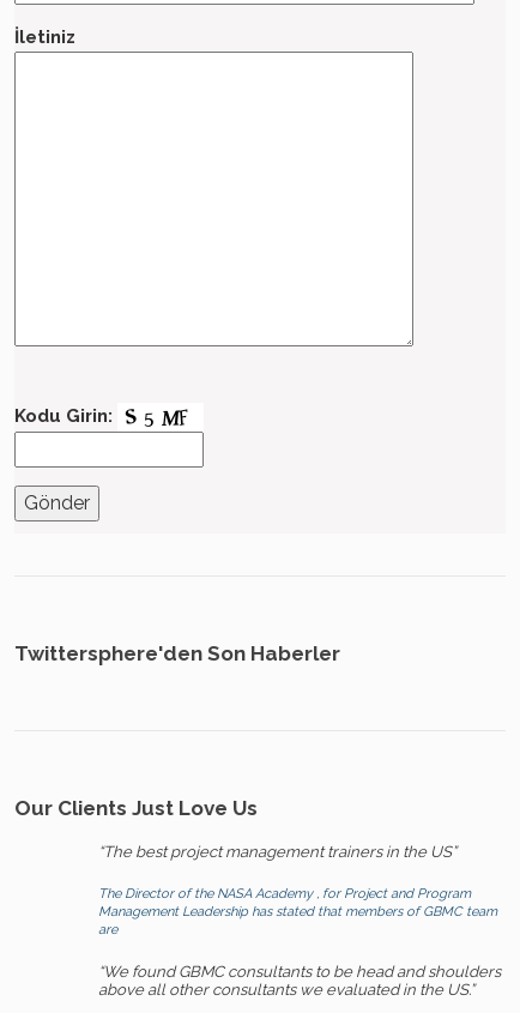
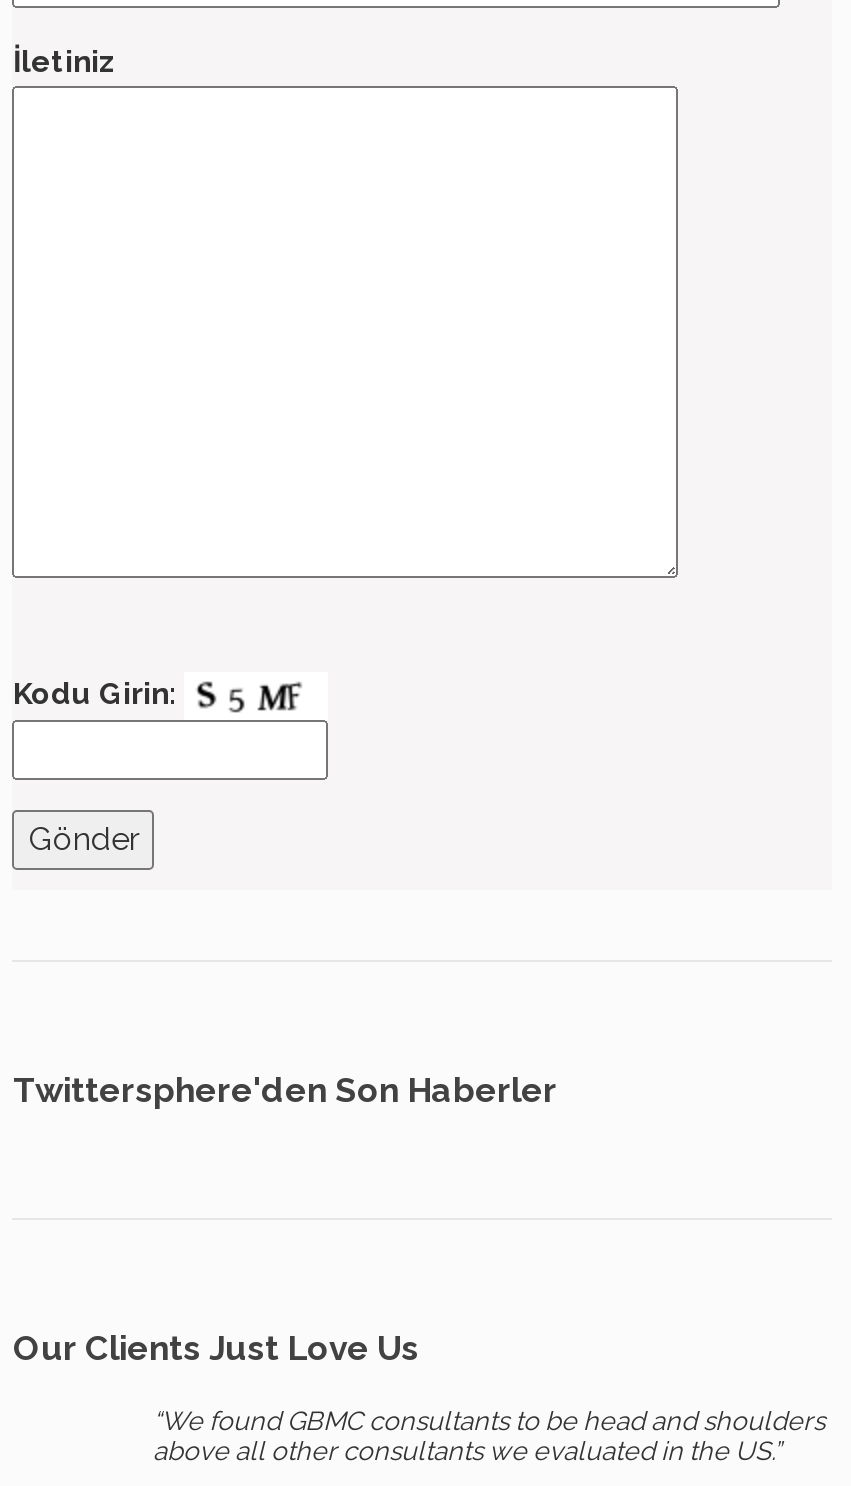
- “The best project management trainers in the US”
- The Director of the NASA Academy , for Project and Program
- Management Leadership has stated that members of GBMC team
- are
